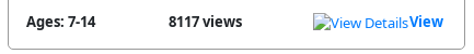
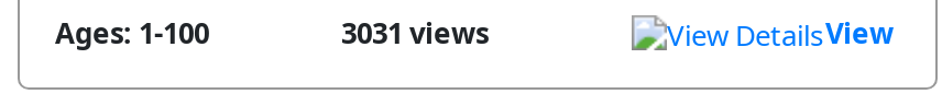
- Ages: 7-14
- 8117 views
+ Ages: 1-100
+ 3031 views
